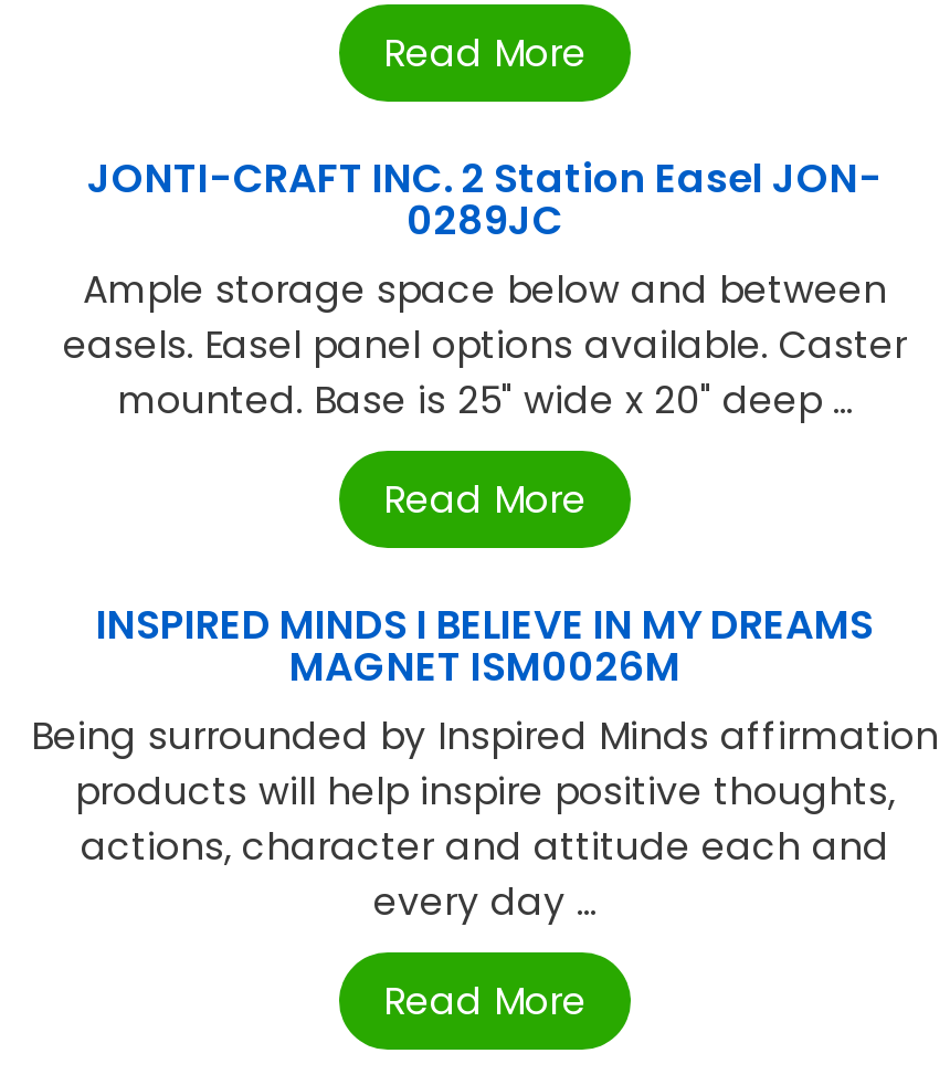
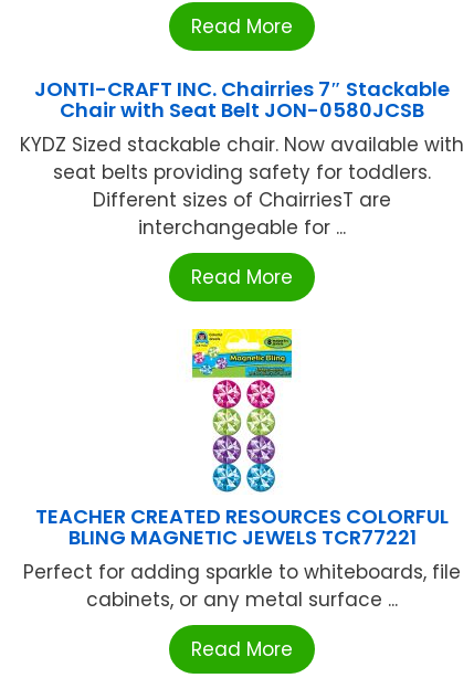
- JONTI-CRAFT INC. 2 Station Easel JON-
- 0289JC
- Ample storage space below and between
- easels. Easel panel options available. Caster
- mounted. Base is 25" wide x 20" deep ...
+ JONTI-CRAFT INC. Chairries 7″ Stackable
+ Chair with Seat Belt JON-0580JCSB
+ KYDZ Sized stackable chair. Now available with
+ seat belts providing safety for toddlers.
+ Different sizes of ChairriesT are
+ interchangeable for ...

- INSPIRED MINDS I BELIEVE IN MY DREAMS
- MAGNET ISM0026M
- Being surrounded by Inspired Minds affirmation
- products will help inspire positive thoughts,
- actions, character and attitude each and
- every day ...
+ TEACHER CREATED RESOURCES COLORFUL
+ BLING MAGNETIC JEWELS TCR77221
+ Perfect for adding sparkle to whiteboards, file
+ cabinets, or any metal surface ...
